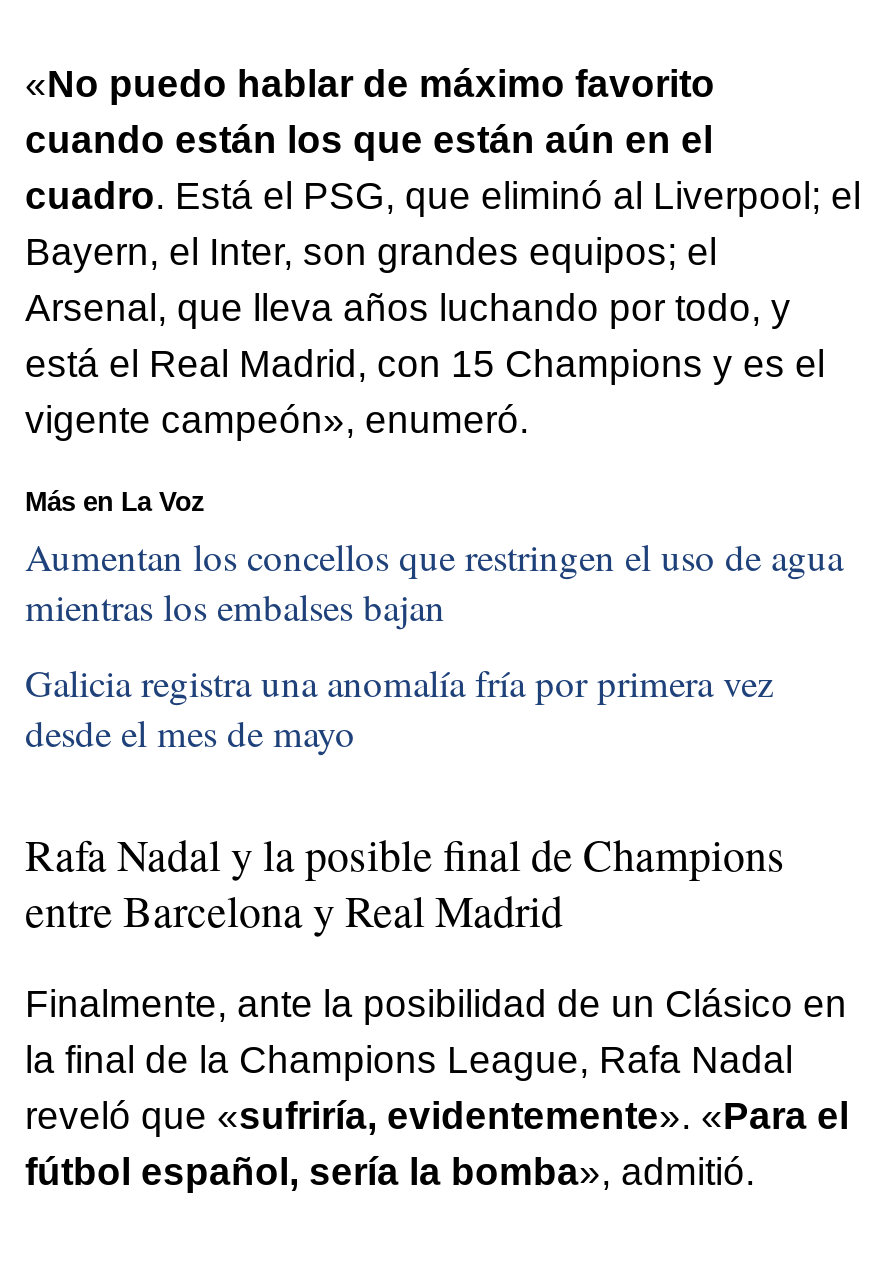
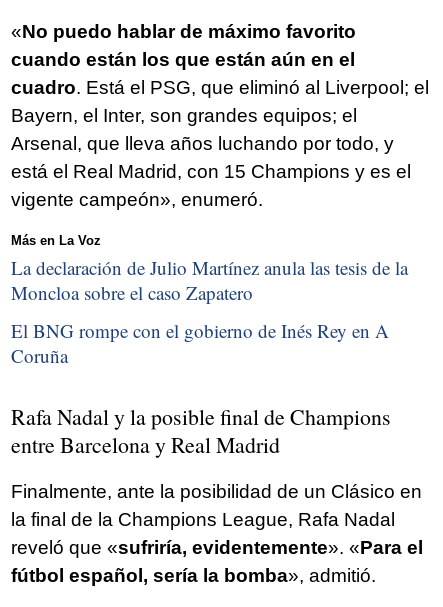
- Aumentan los concellos que restringen el uso de agua
- mientras los embalses bajan
+ La declaración de Julio Martínez anula las tesis de la
+ Moncloa sobre el caso Zapatero

- Galicia registra una anomalía fría por primera vez
- desde el mes de mayo
+ El BNG rompe con el gobierno de Inés Rey en A
+ Coruña
